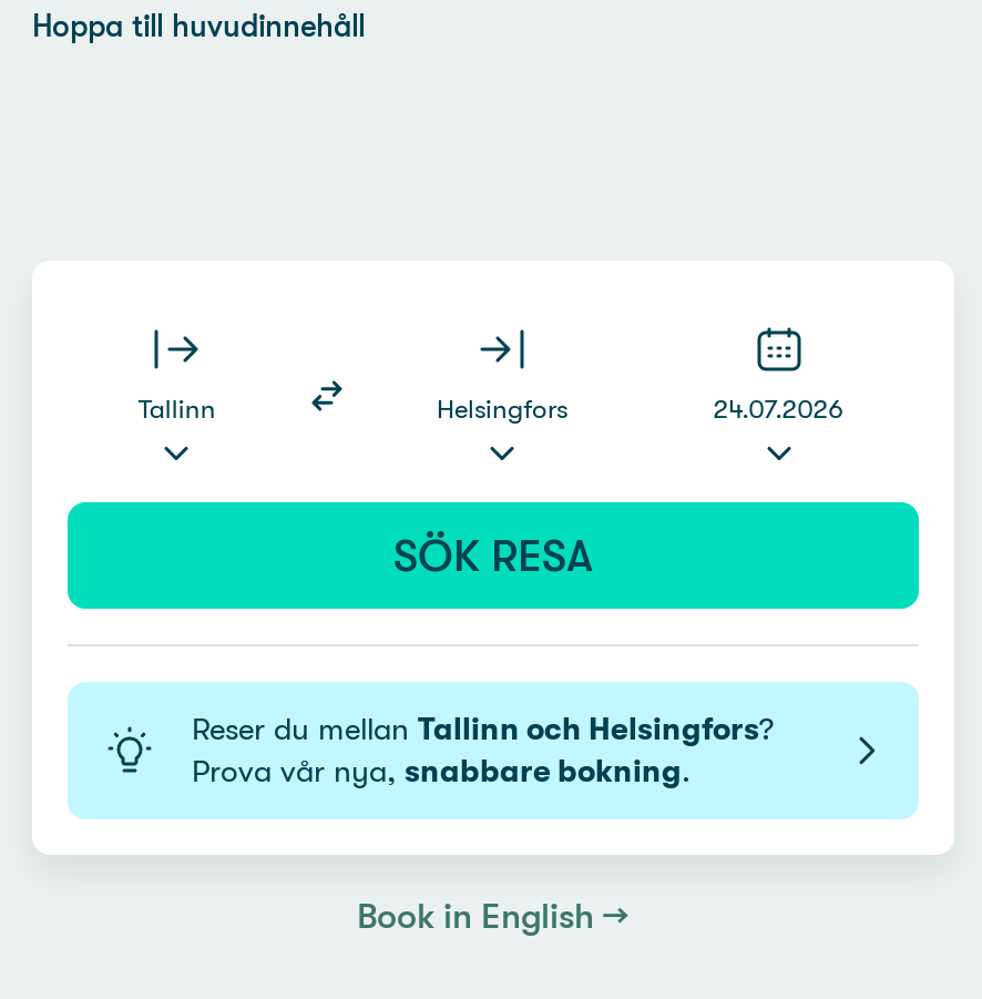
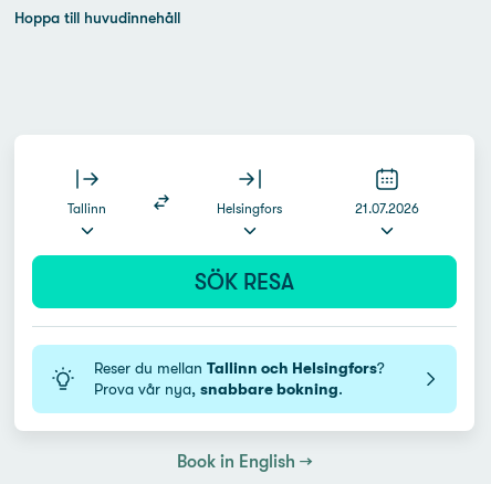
- 24.07.2026
+ 21.07.2026
